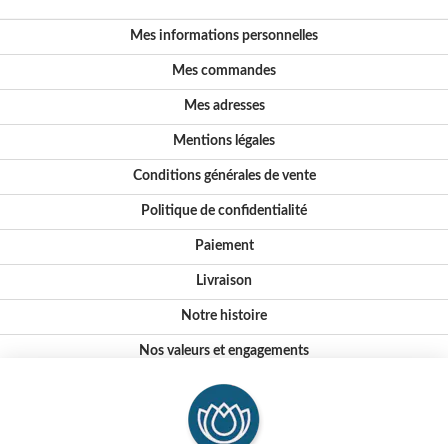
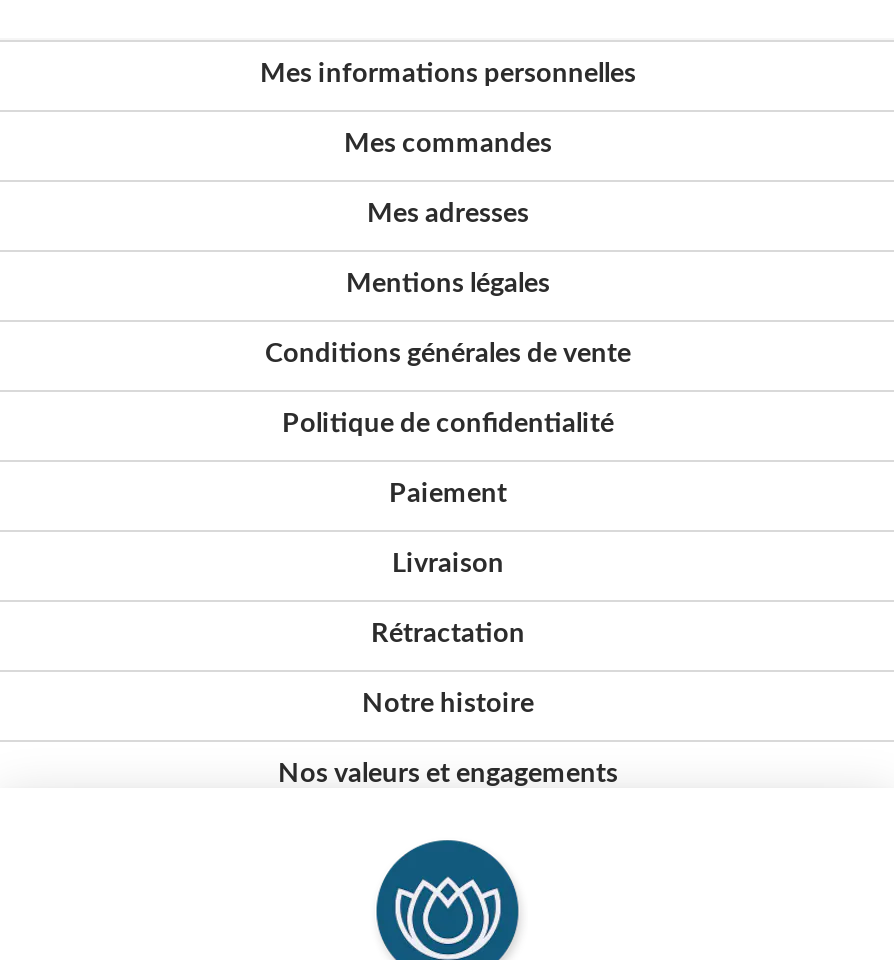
+ Rétractation
